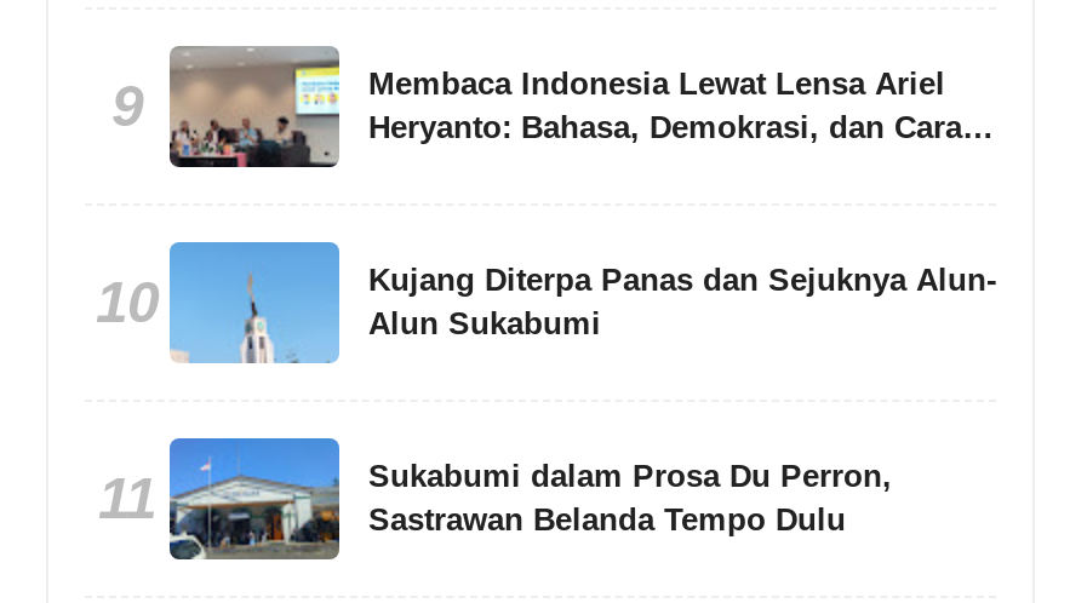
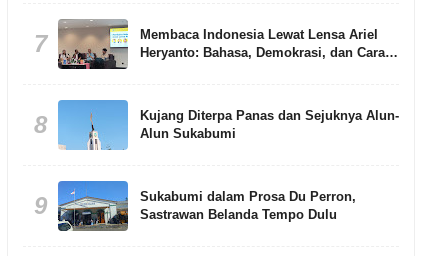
- 9
+ 7

- 10
+ 8

- 11
+ 9
